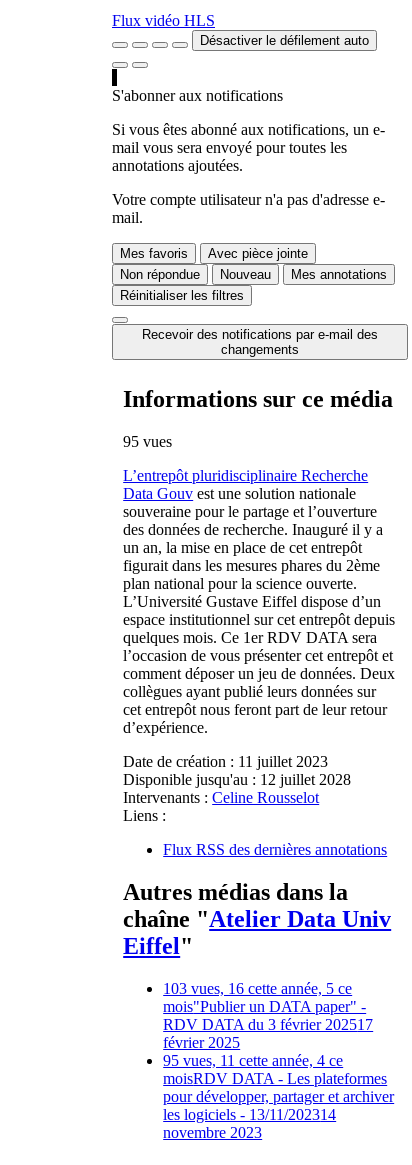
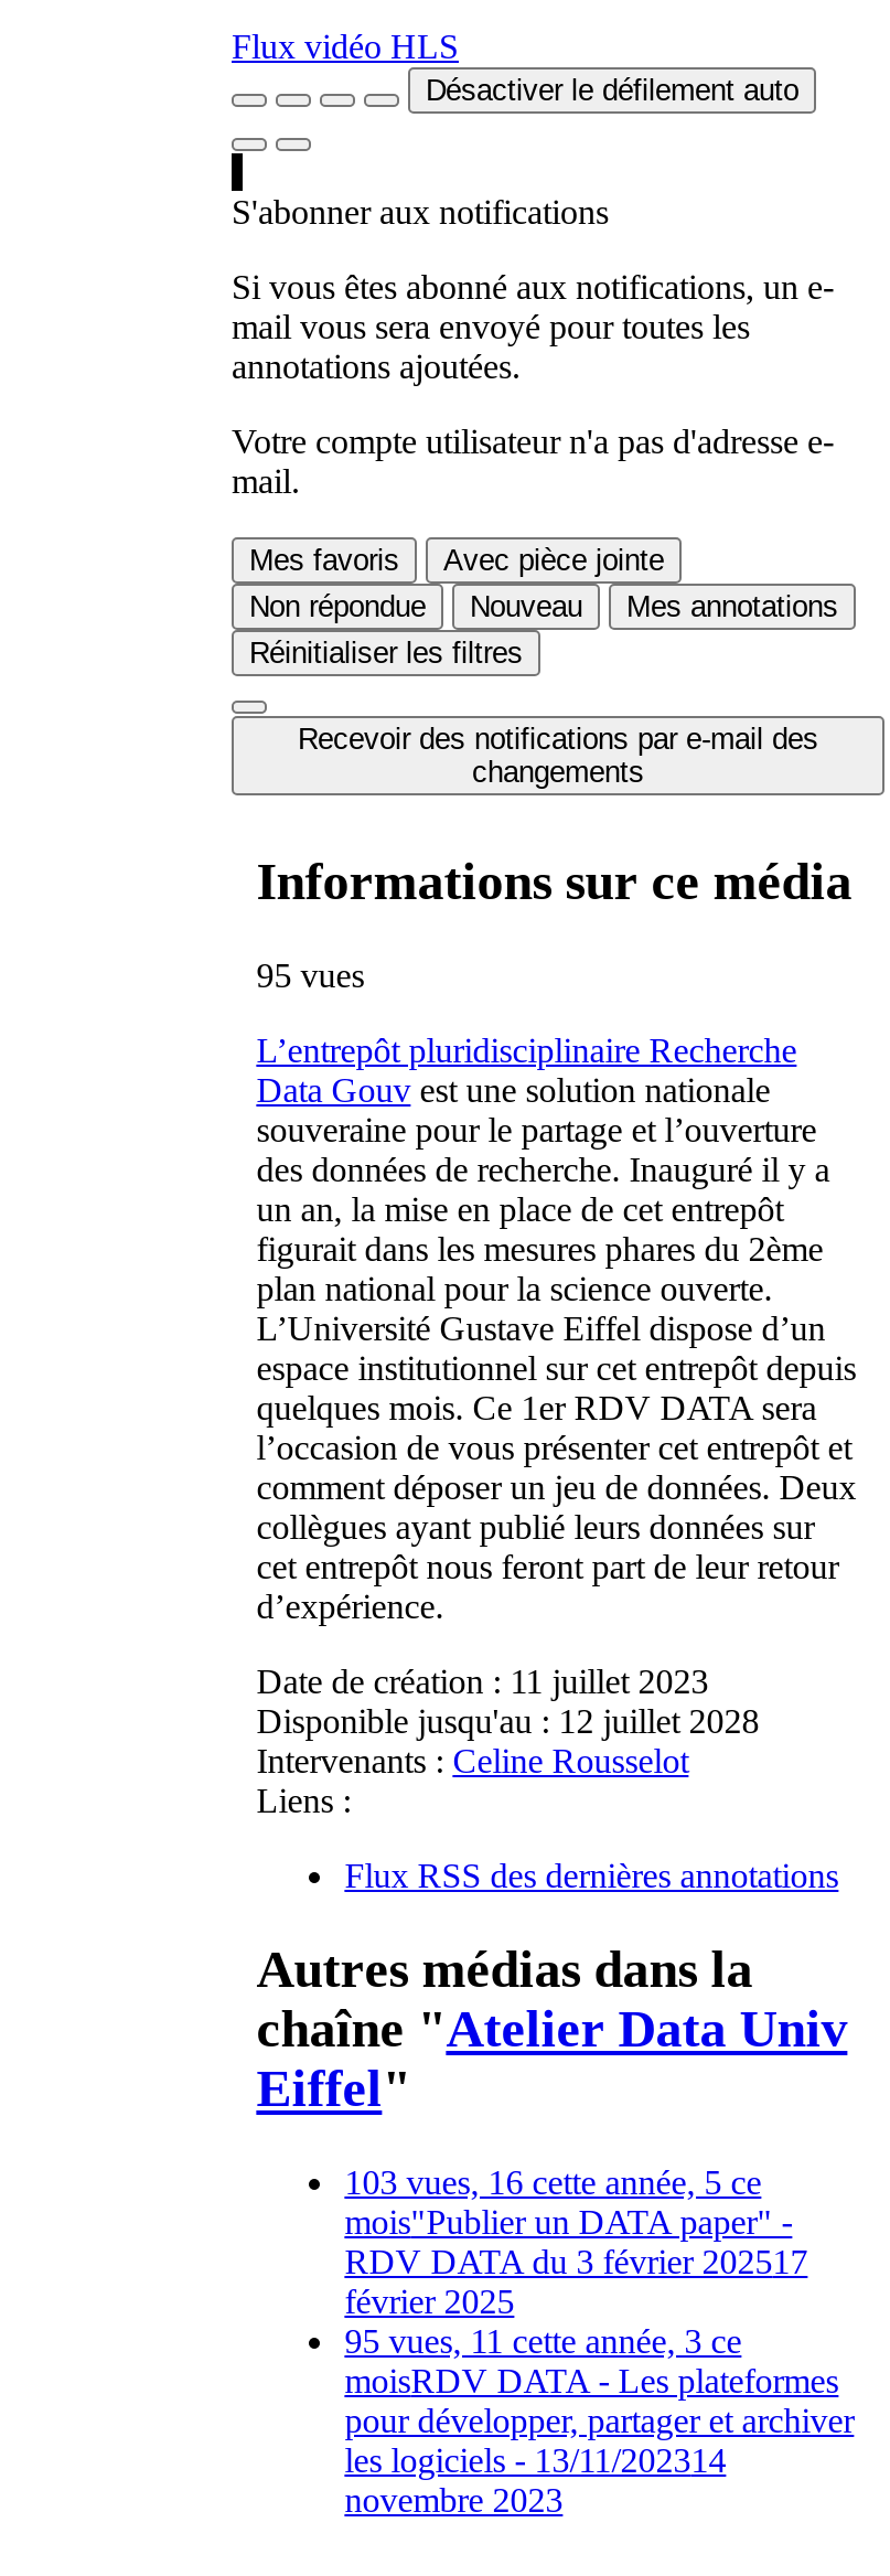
- 95 vues, 11 cette année, 4 ce
+ 95 vues, 11 cette année, 3 ce
